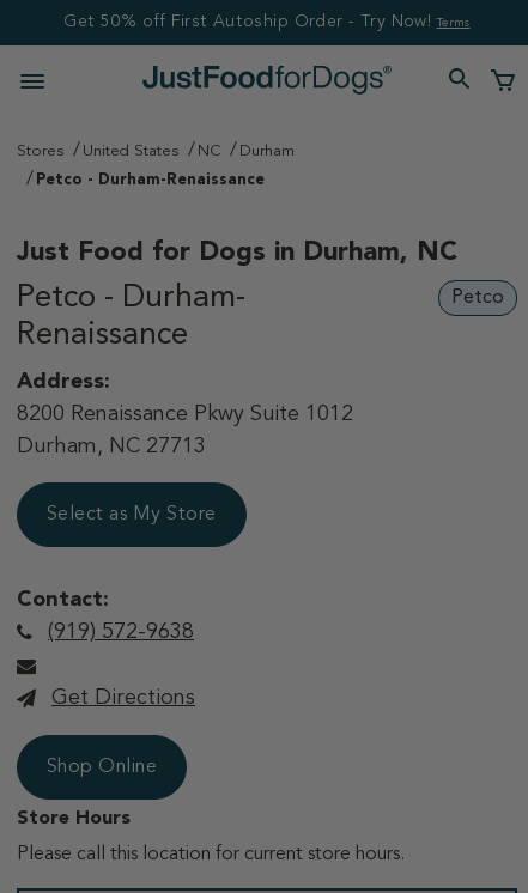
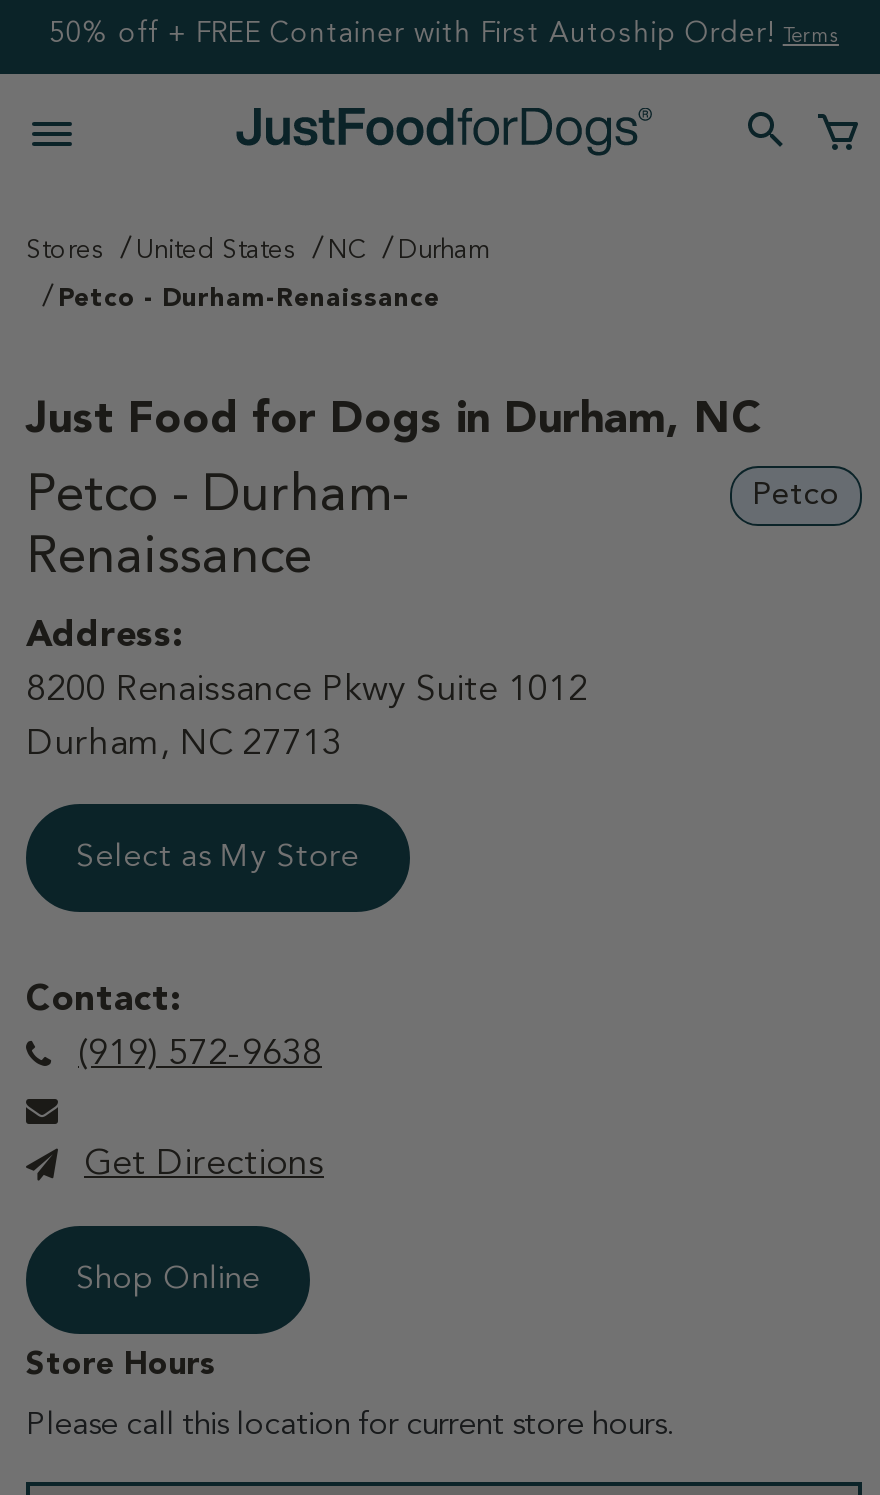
- Get 50% off First Autoship Order - Try Now! Terms
+ 50% off + FREE Container with First Autoship Order! Terms
